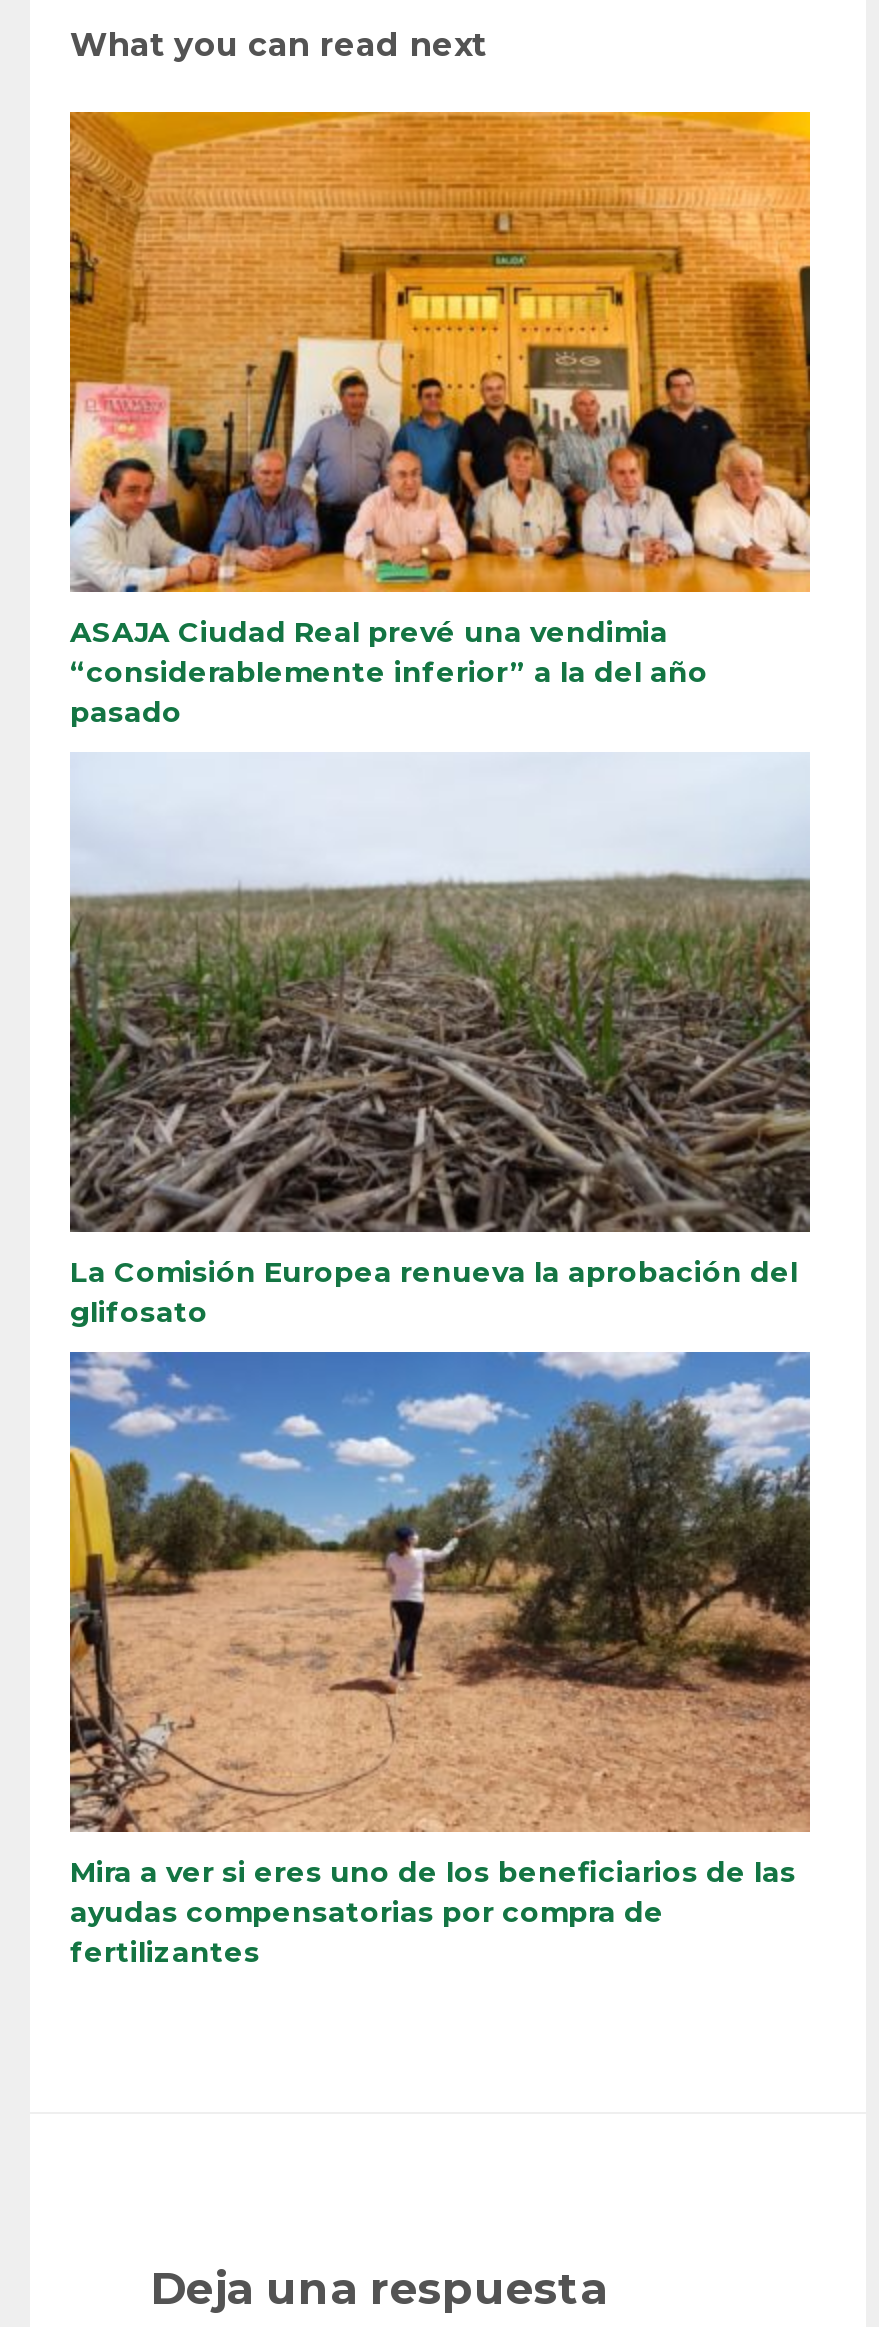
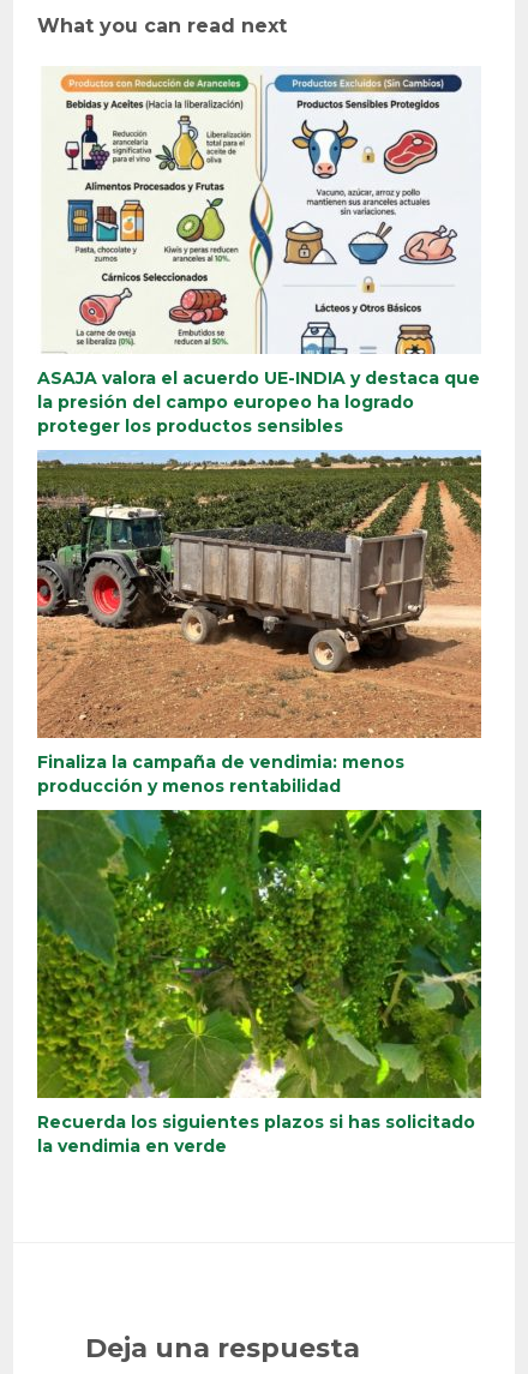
- [image]
- ASAJA Ciudad Real prevé una vendimia
- “considerablemente inferior” a la del año
- pasado
+ [image]
+ ASAJA valora el acuerdo UE-INDIA y destaca que
+ la presión del campo europeo ha logrado
+ proteger los productos sensibles

- [image]
- La Comisión Europea renueva la aprobación del
- glifosato
+ [image]
+ Finaliza la campaña de vendimia: menos
+ producción y menos rentabilidad

- [image]
- Mira a ver si eres uno de los beneficiarios de las
- ayudas compensatorias por compra de
- fertilizantes
+ [image]
+ Recuerda los siguientes plazos si has solicitado
+ la vendimia en verde
